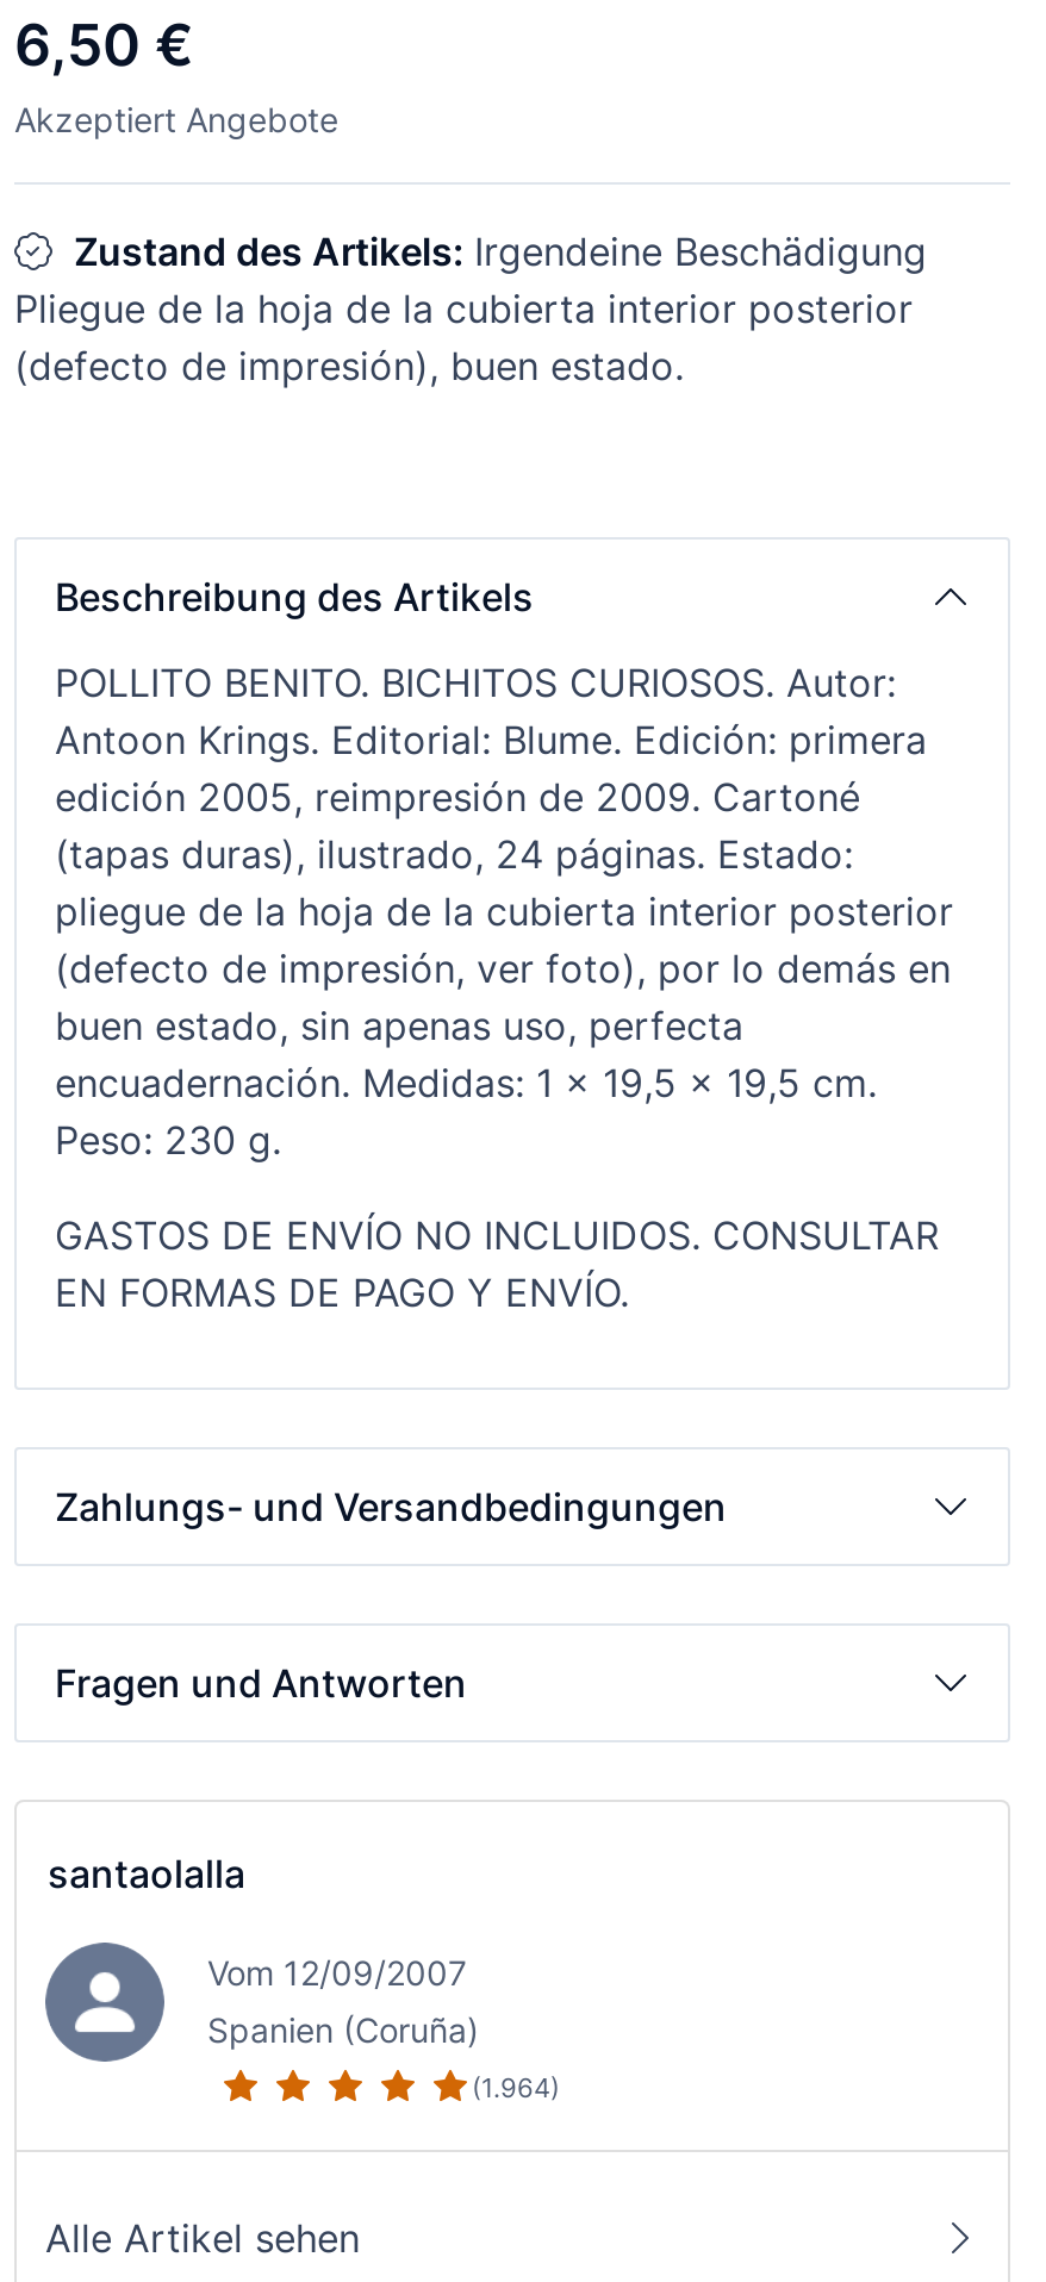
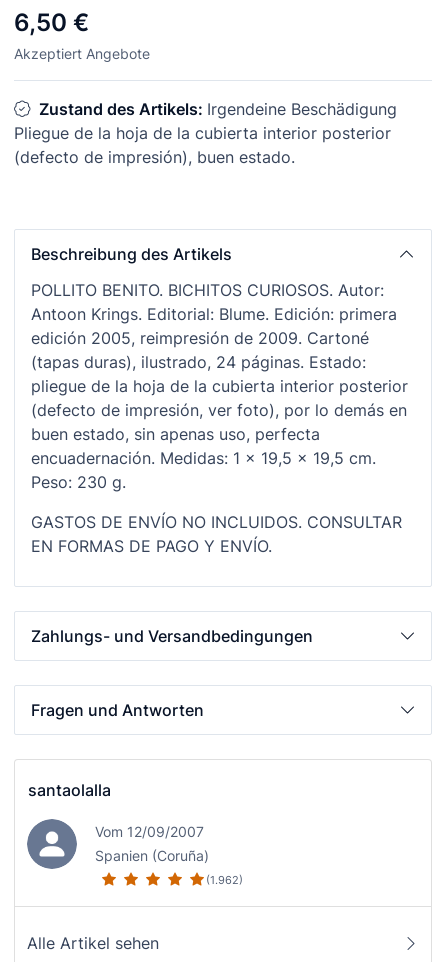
- (1.964)
+ (1.962)
